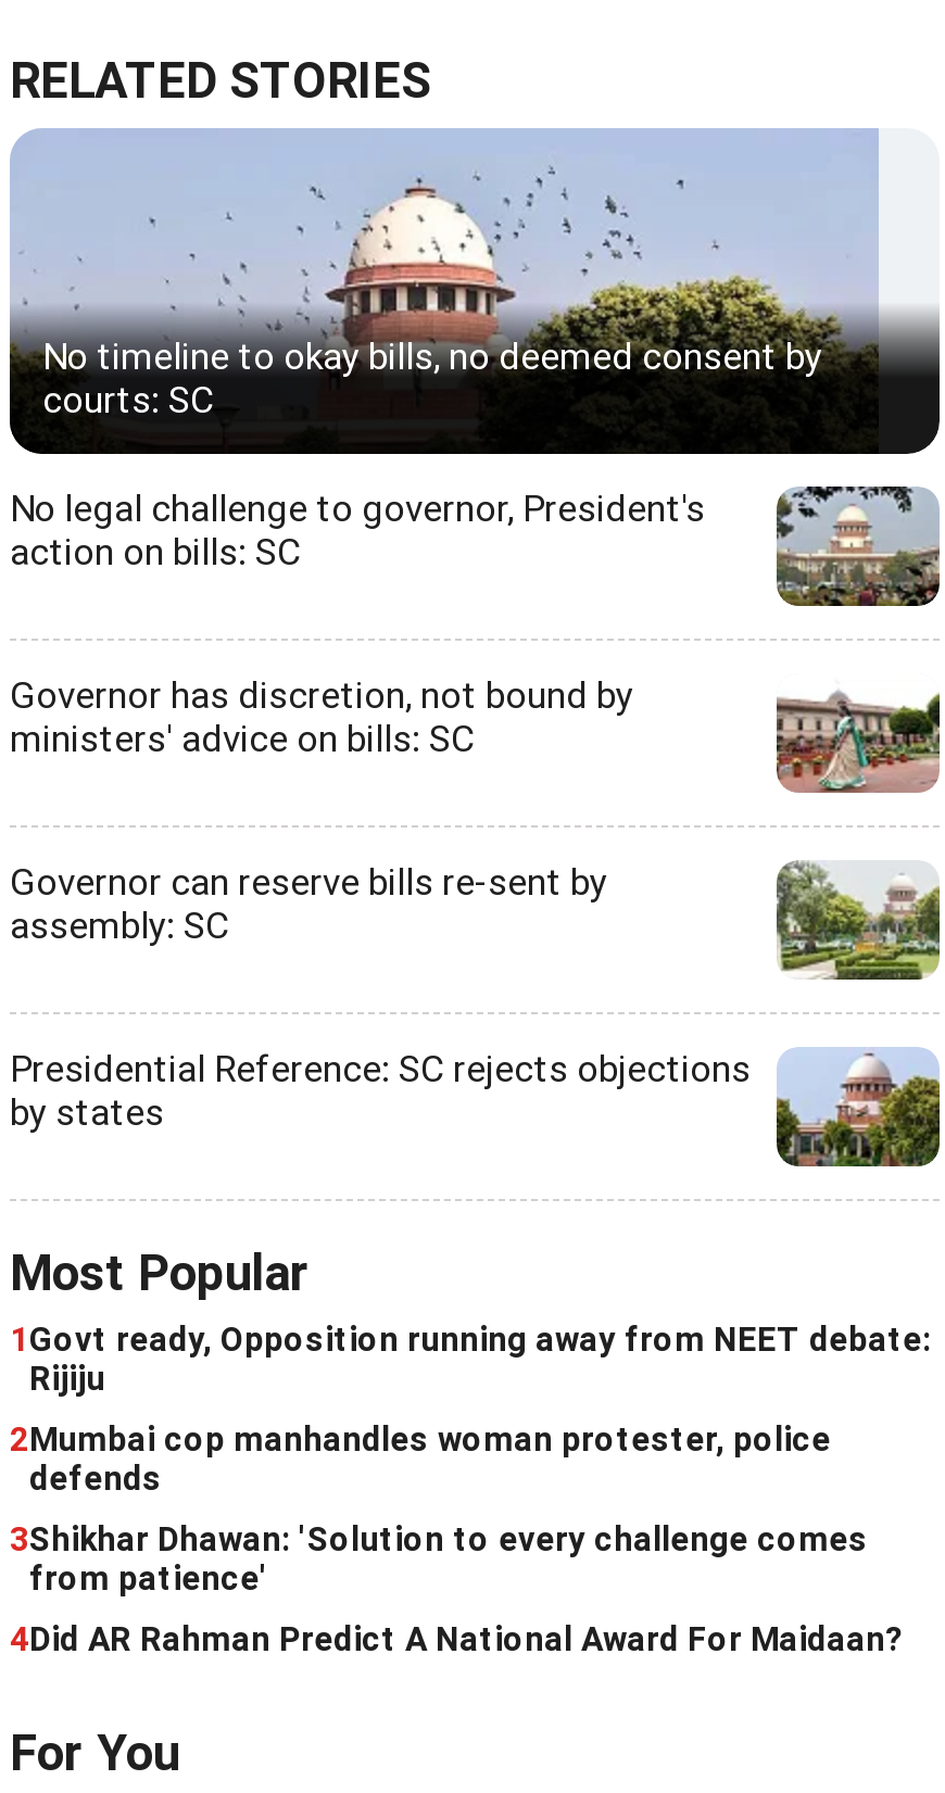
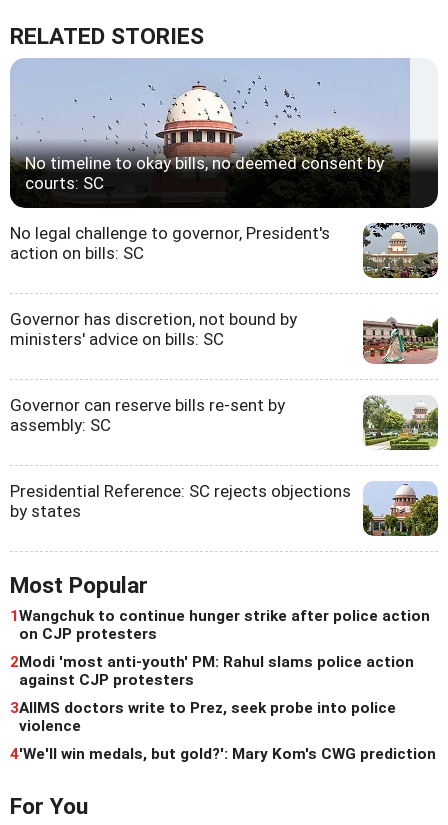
- 1 Govt ready, Opposition running away from NEET debate:
- Rijiju
+ 1 Wangchuk to continue hunger strike after police action
+ on CJP protesters

- 2Mumbai cop manhandles woman protester, police
- defends
+ 2Modi 'most anti-youth' PM: Rahul slams police action
+ against CJP protesters

- 3Shikhar Dhawan: 'Solution to every challenge comes
- from patience'
+ 3AIIMS doctors write to Prez, seek probe into police
+ violence

- 4Did AR Rahman Predict A National Award For Maidaan?
+ 4'We'll win medals, but gold?': Mary Kom's CWG prediction
